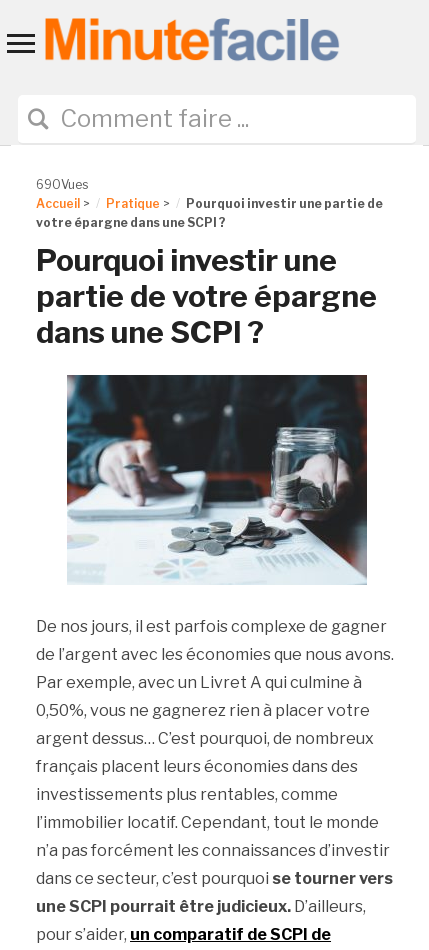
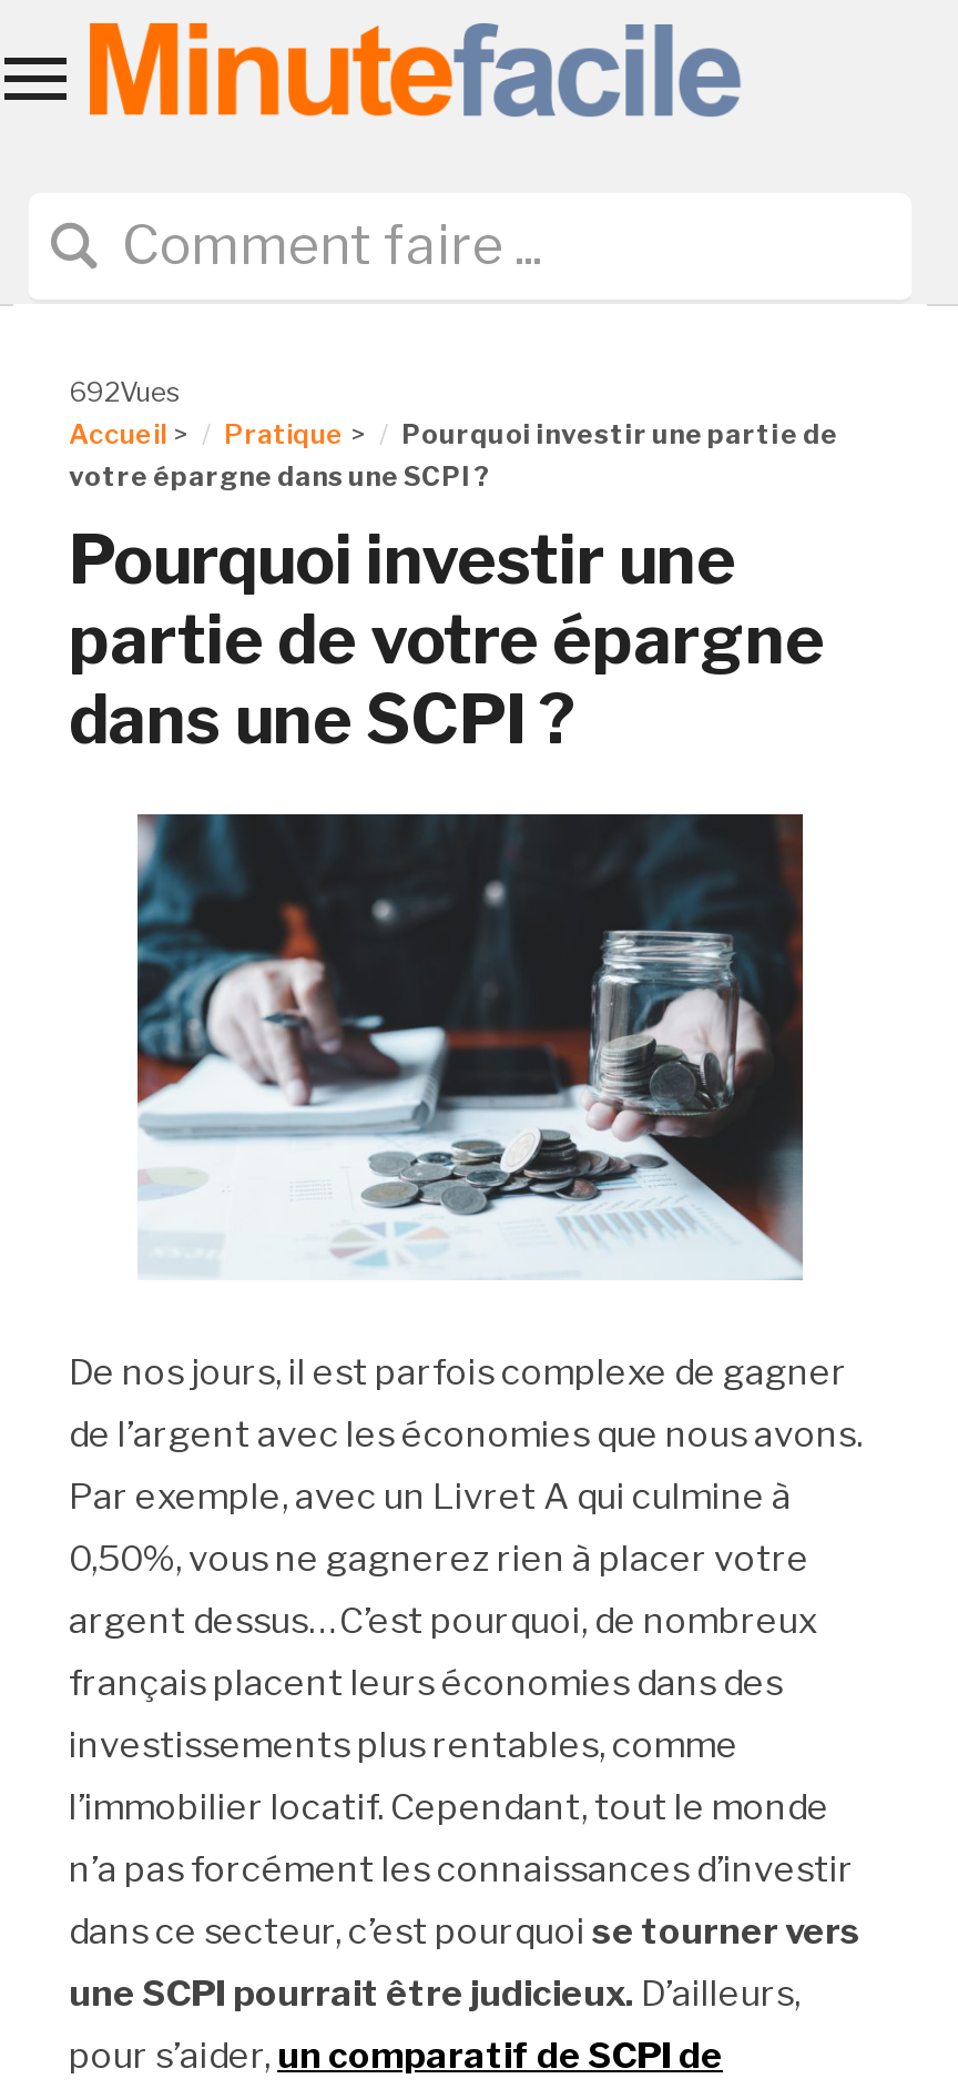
- 690Vues
+ 692Vues
